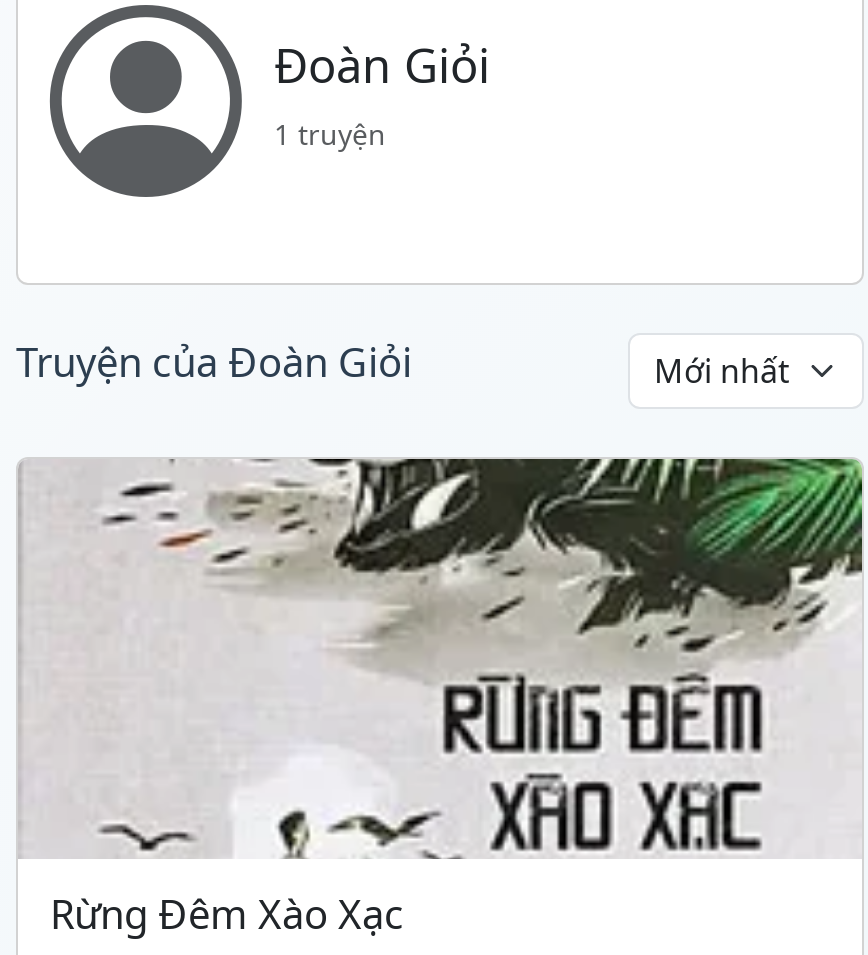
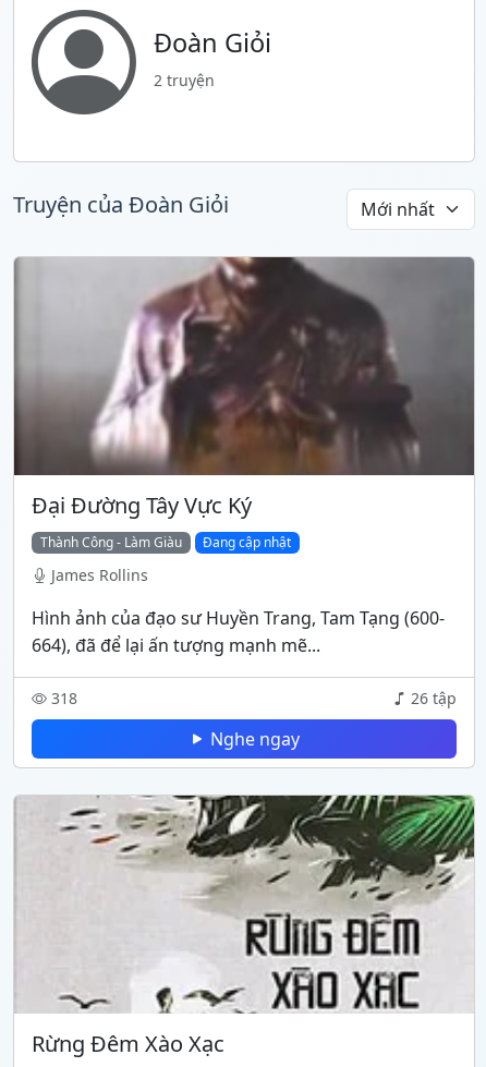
- 1 truyện
+ 2 truyện

+ [image]
+ Đại Đường Tây Vực Ký
+ Thành Công - Làm Giàu
+ Đang cập nhật
+ James Rollins
+ Hình ảnh của đạo sư Huyền Trang, Tam Tạng (600-
+ 664), đã để lại ấn tượng mạnh mẽ...
+ 318
+ 26 tập
+ Nghe ngay
